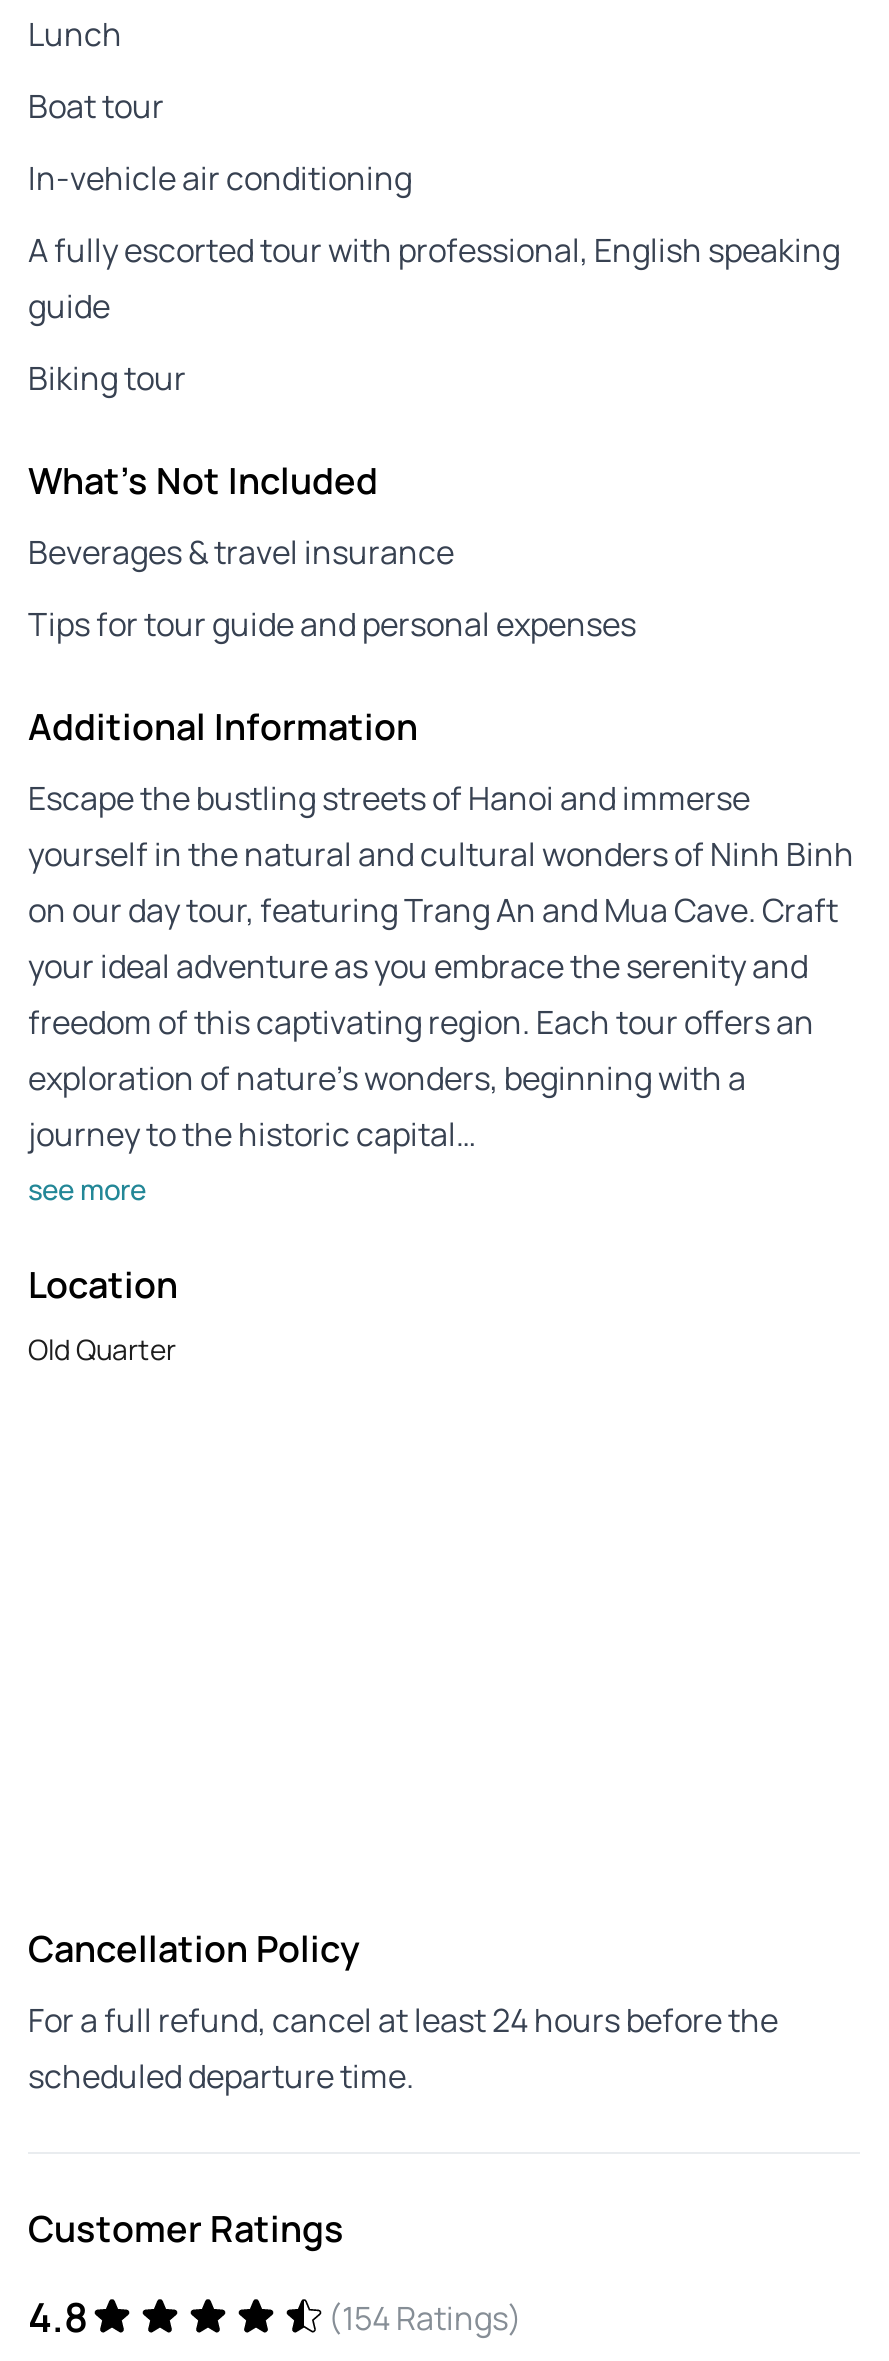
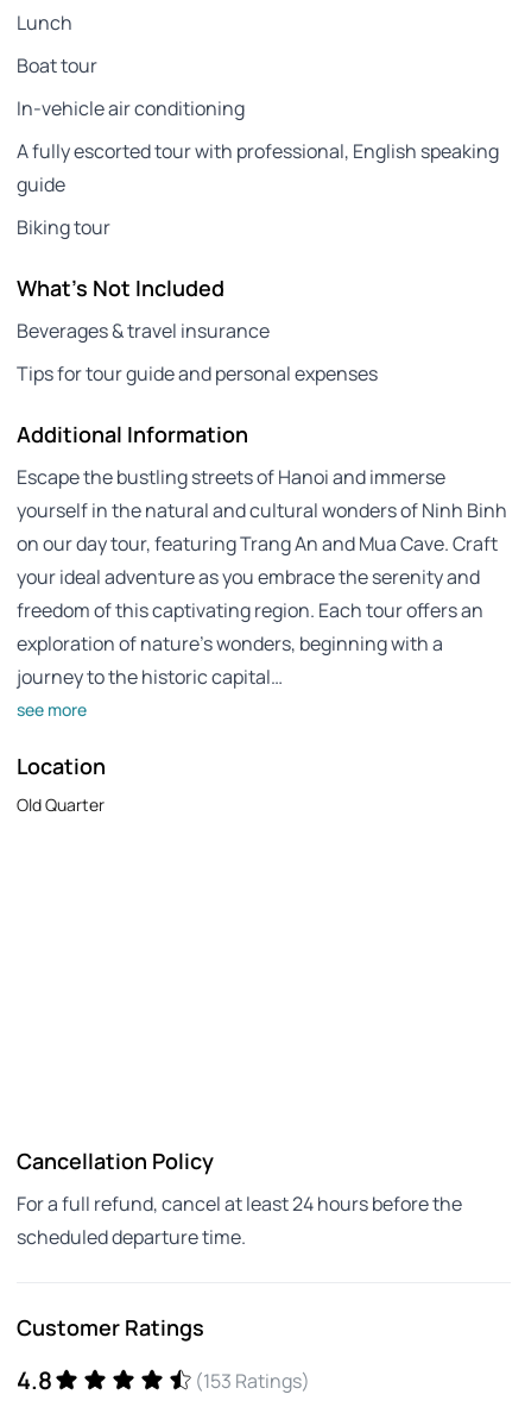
- (154 Ratings)
+ (153 Ratings)
